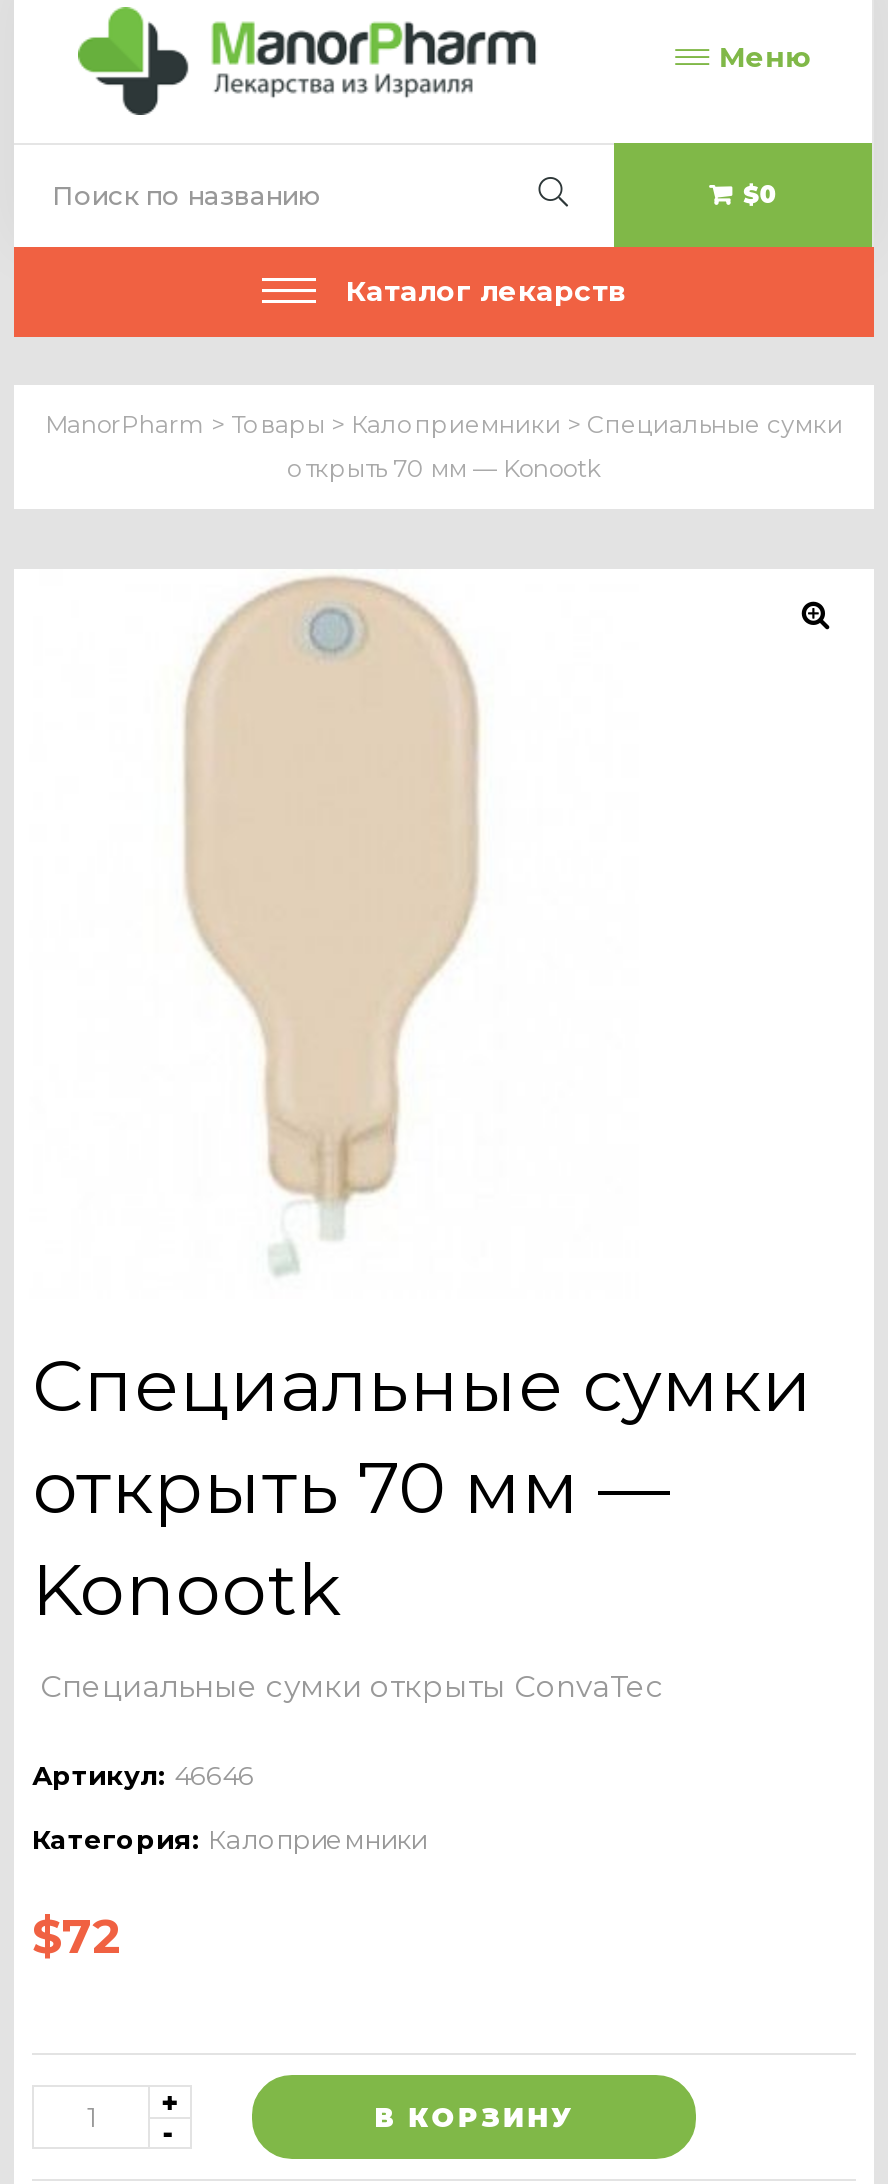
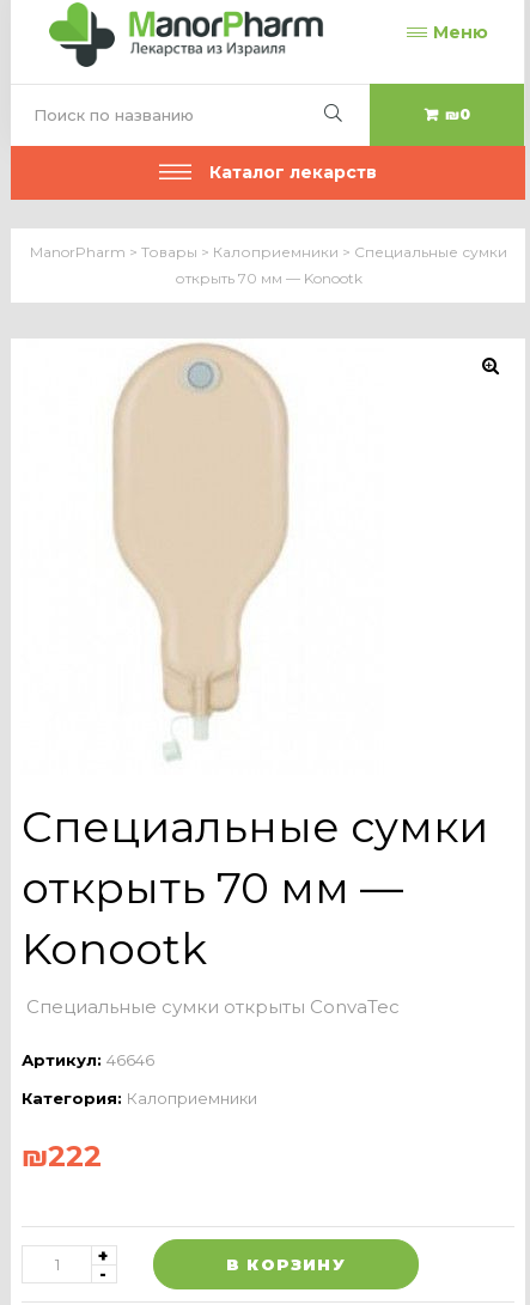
- $0
+ ₪0

- $72
+ ₪222
